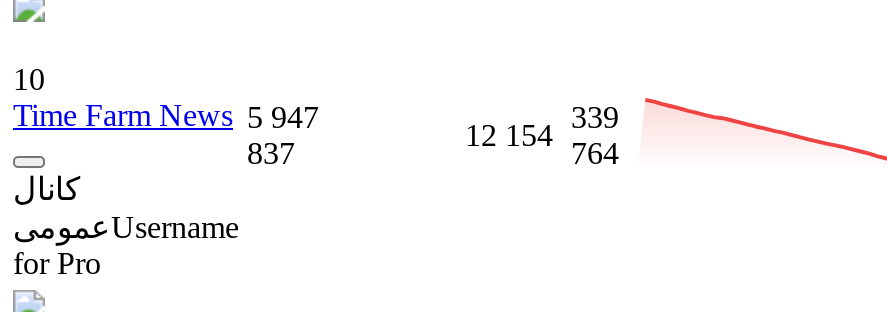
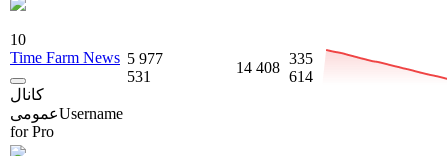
- Time Farm News 5 947
+ Time Farm News 5 977

- 339
+ 335

- 12 154
+ 14 408

- 837
+ 531

- 764
+ 614
